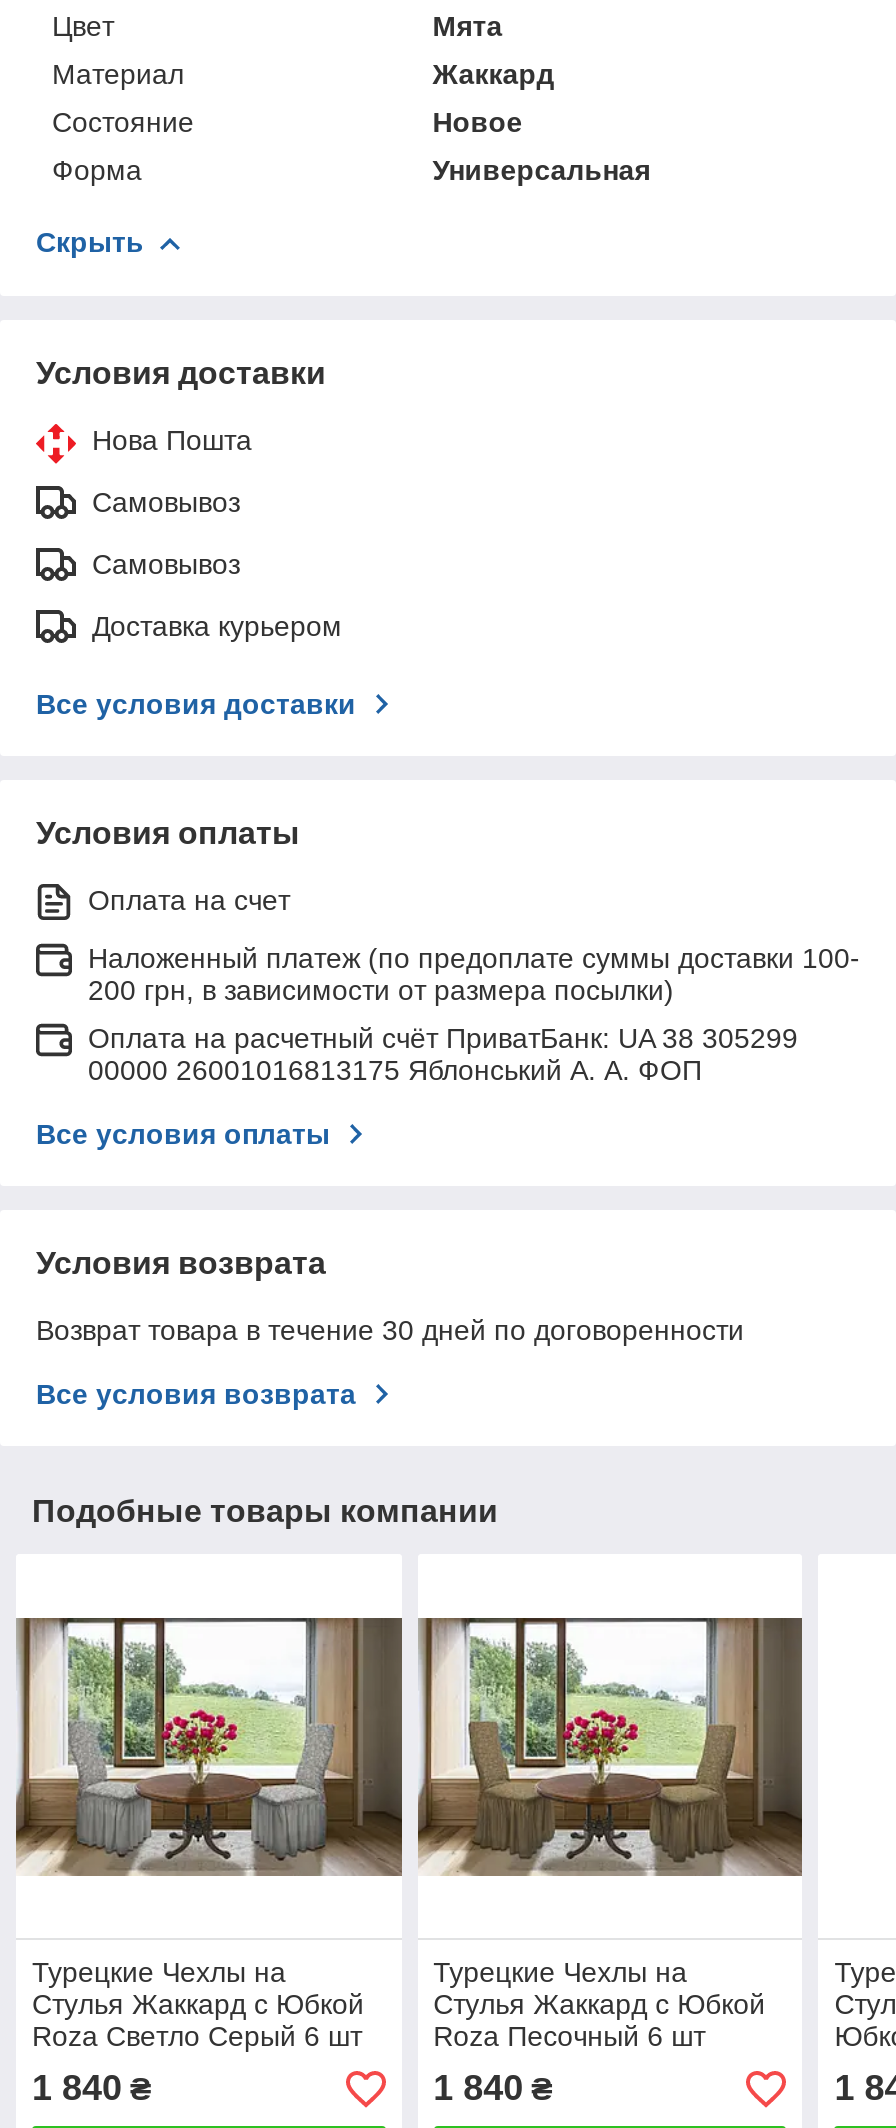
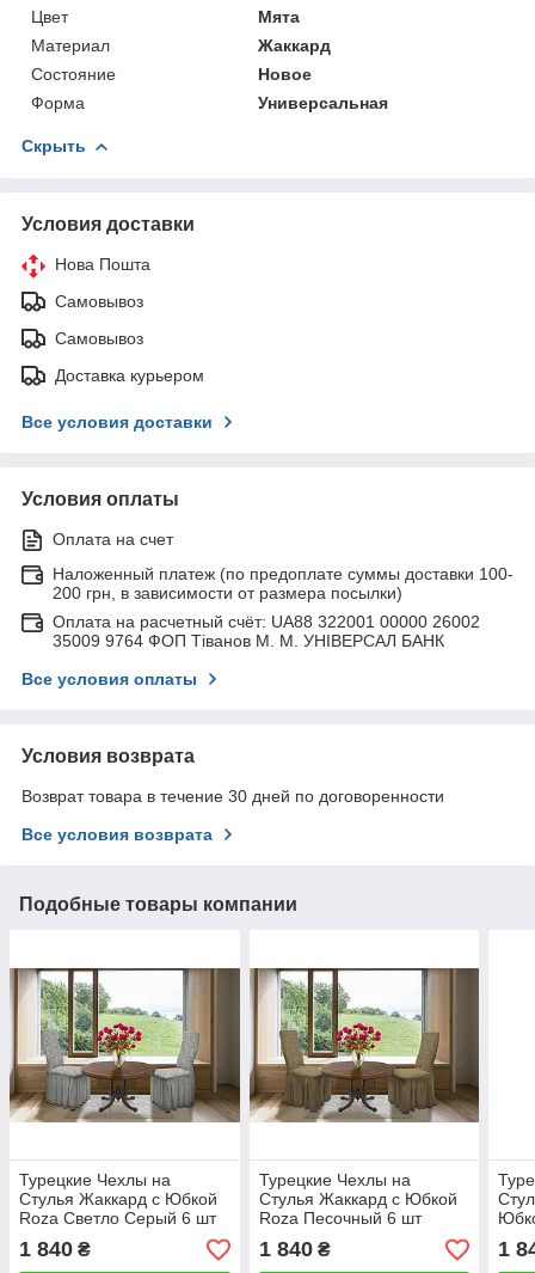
- Оплата на расчетный счёт ПриватБанк: UA 38 305299
- 00000 26001016813175 Яблонський А. А. ФОП
+ Оплата на расчетный счёт: UA88 322001 00000 26002
+ 35009 9764 ФОП Тіванов М. М. УНІВЕРСАЛ БАНК
